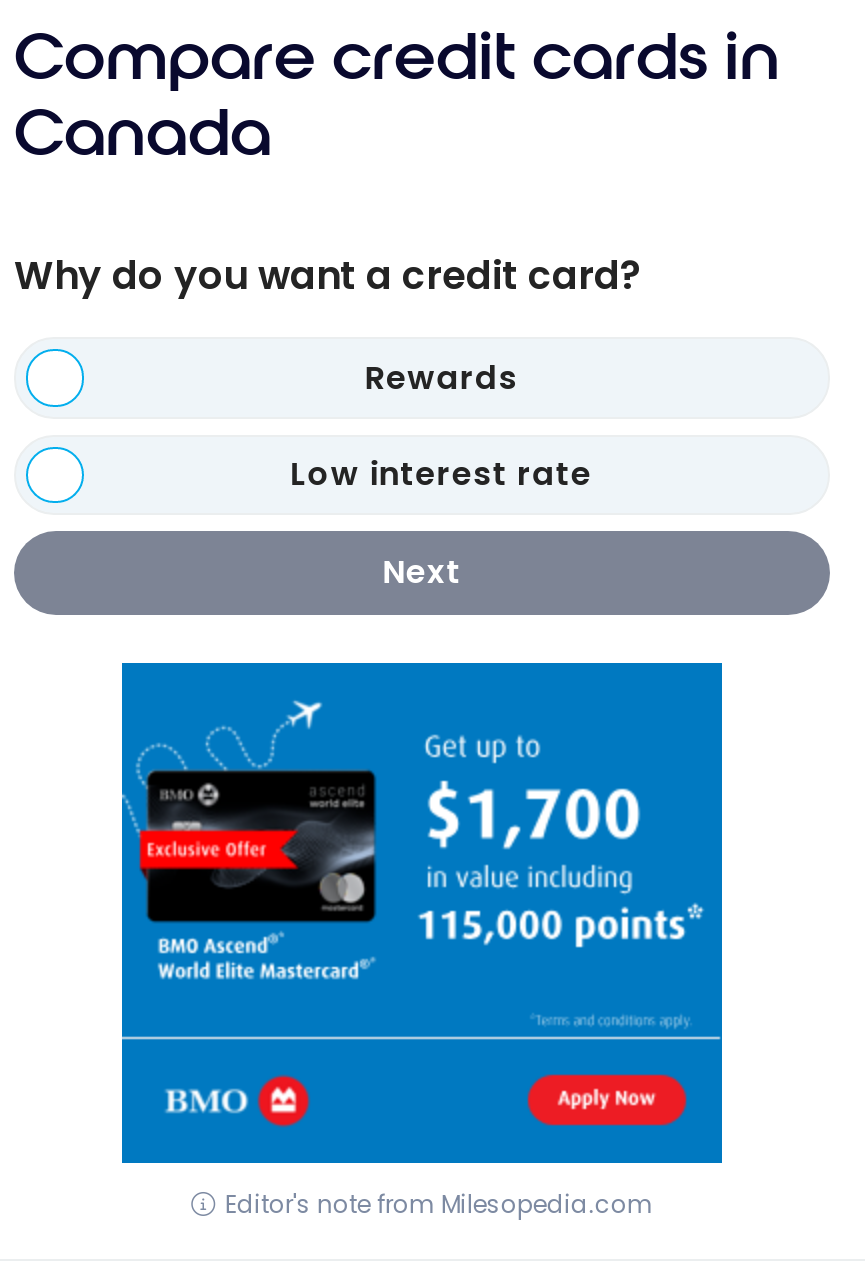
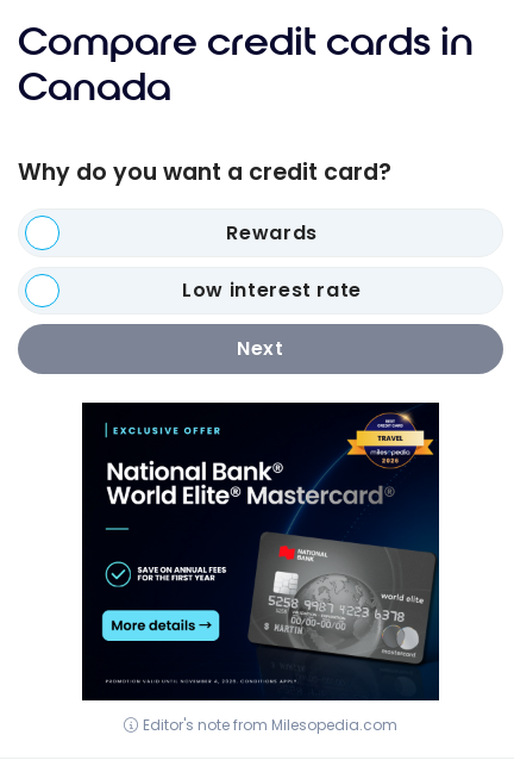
- [image]
+ [image]
